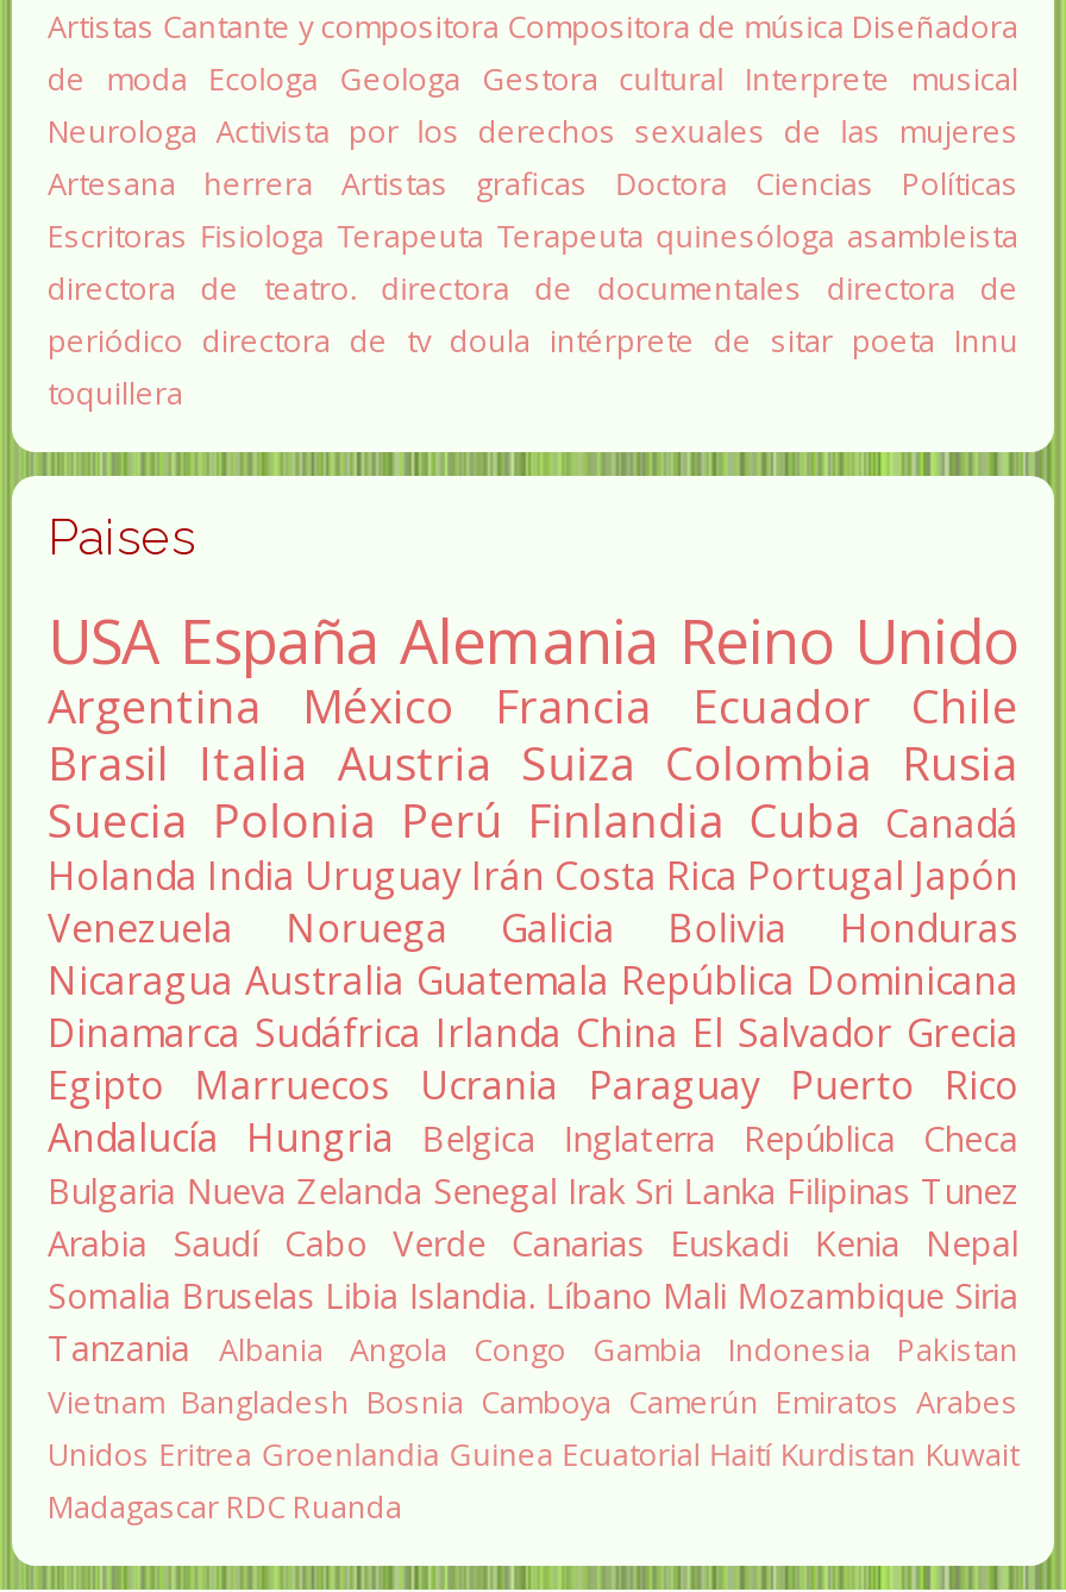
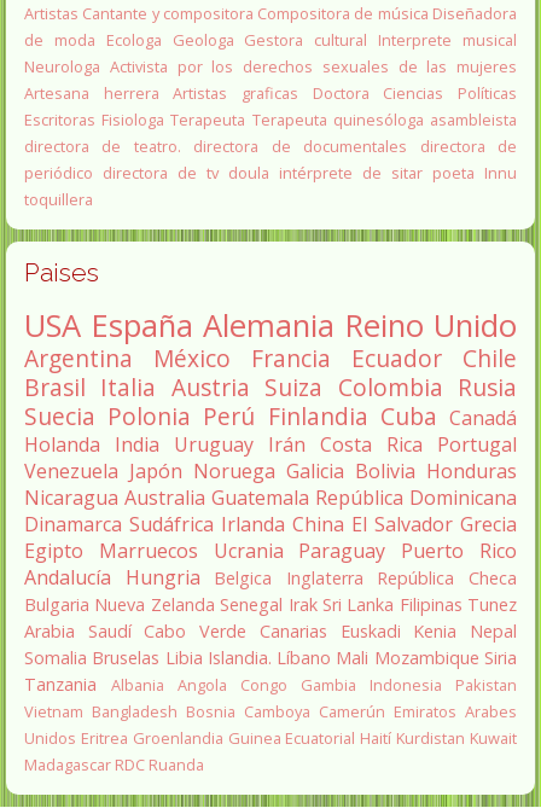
- Holanda India Uruguay Irán Costa Rica Portugal Japón
- Venezuela
- Noruega
- Galicia
- Bolivia
- Honduras
+ Holanda India Uruguay Irán Costa Rica Portugal
+ Venezuela Japón Noruega Galicia Bolivia Honduras
